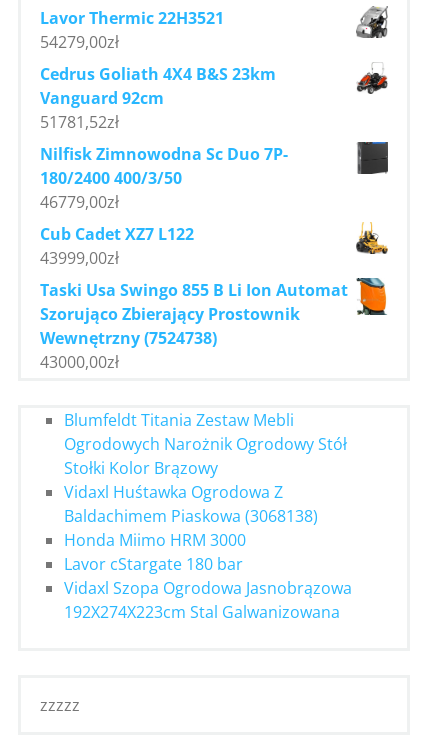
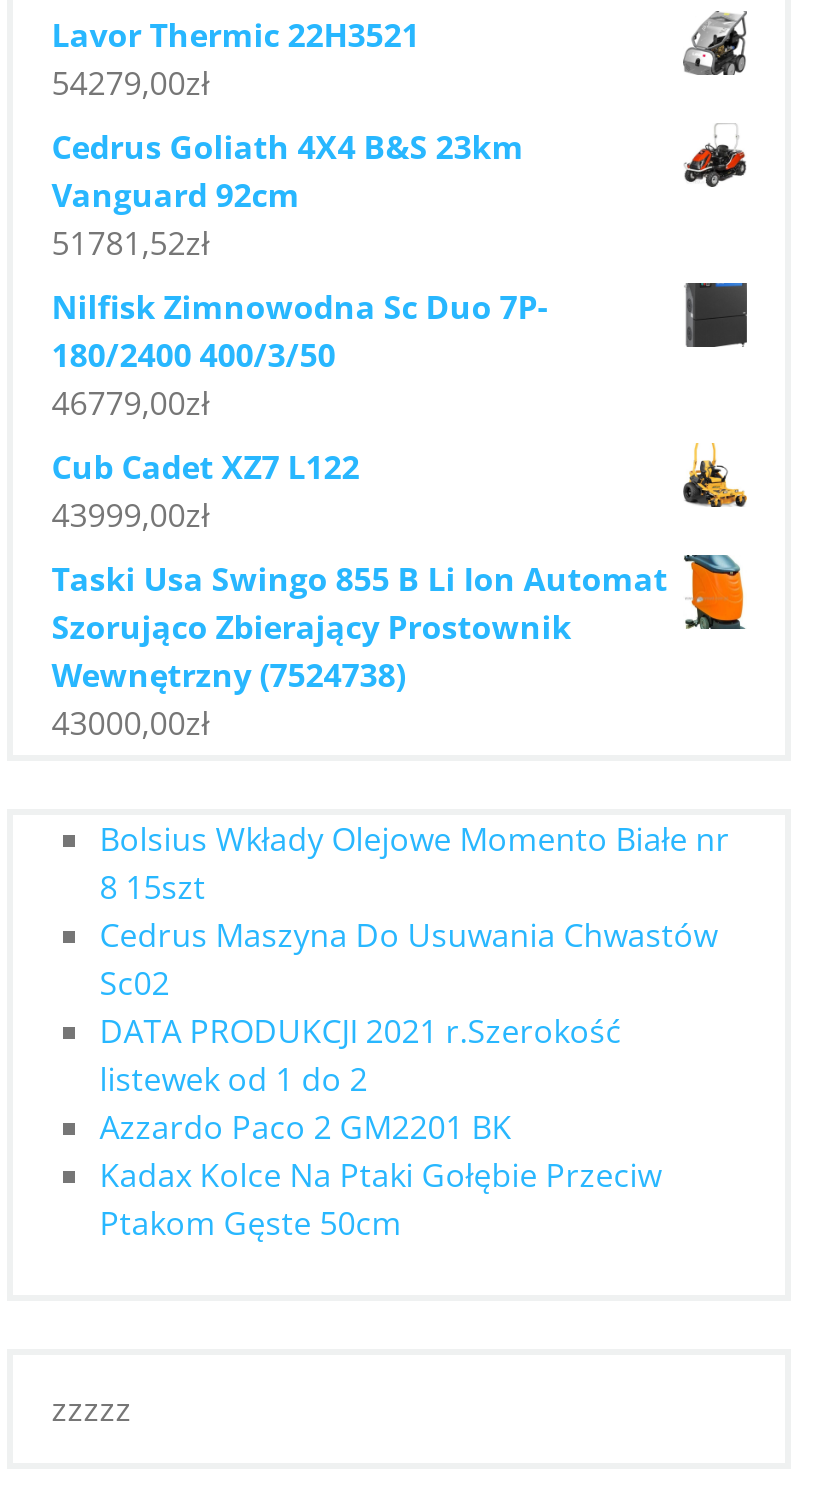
- Blumfeldt Titania Zestaw Mebli
- Ogrodowych Narożnik Ogrodowy Stół
- Stołki Kolor Brązowy
- Vidaxl Huśtawka Ogrodowa Z
- Baldachimem Piaskowa (3068138)
- Honda Miimo HRM 3000
- Lavor cStargate 180 bar
- Vidaxl Szopa Ogrodowa Jasnobrązowa
- 192X274X223cm Stal Galwanizowana
+ Bolsius Wkłady Olejowe Momento Białe nr
+ 8 15szt
+ Cedrus Maszyna Do Usuwania Chwastów
+ Sc02
+ DATA PRODUKCJI 2021 r.Szerokość
+ listewek od 1 do 2
+ Azzardo Paco 2 GM2201 BK
+ Kadax Kolce Na Ptaki Gołębie Przeciw
+ Ptakom Gęste 50cm
